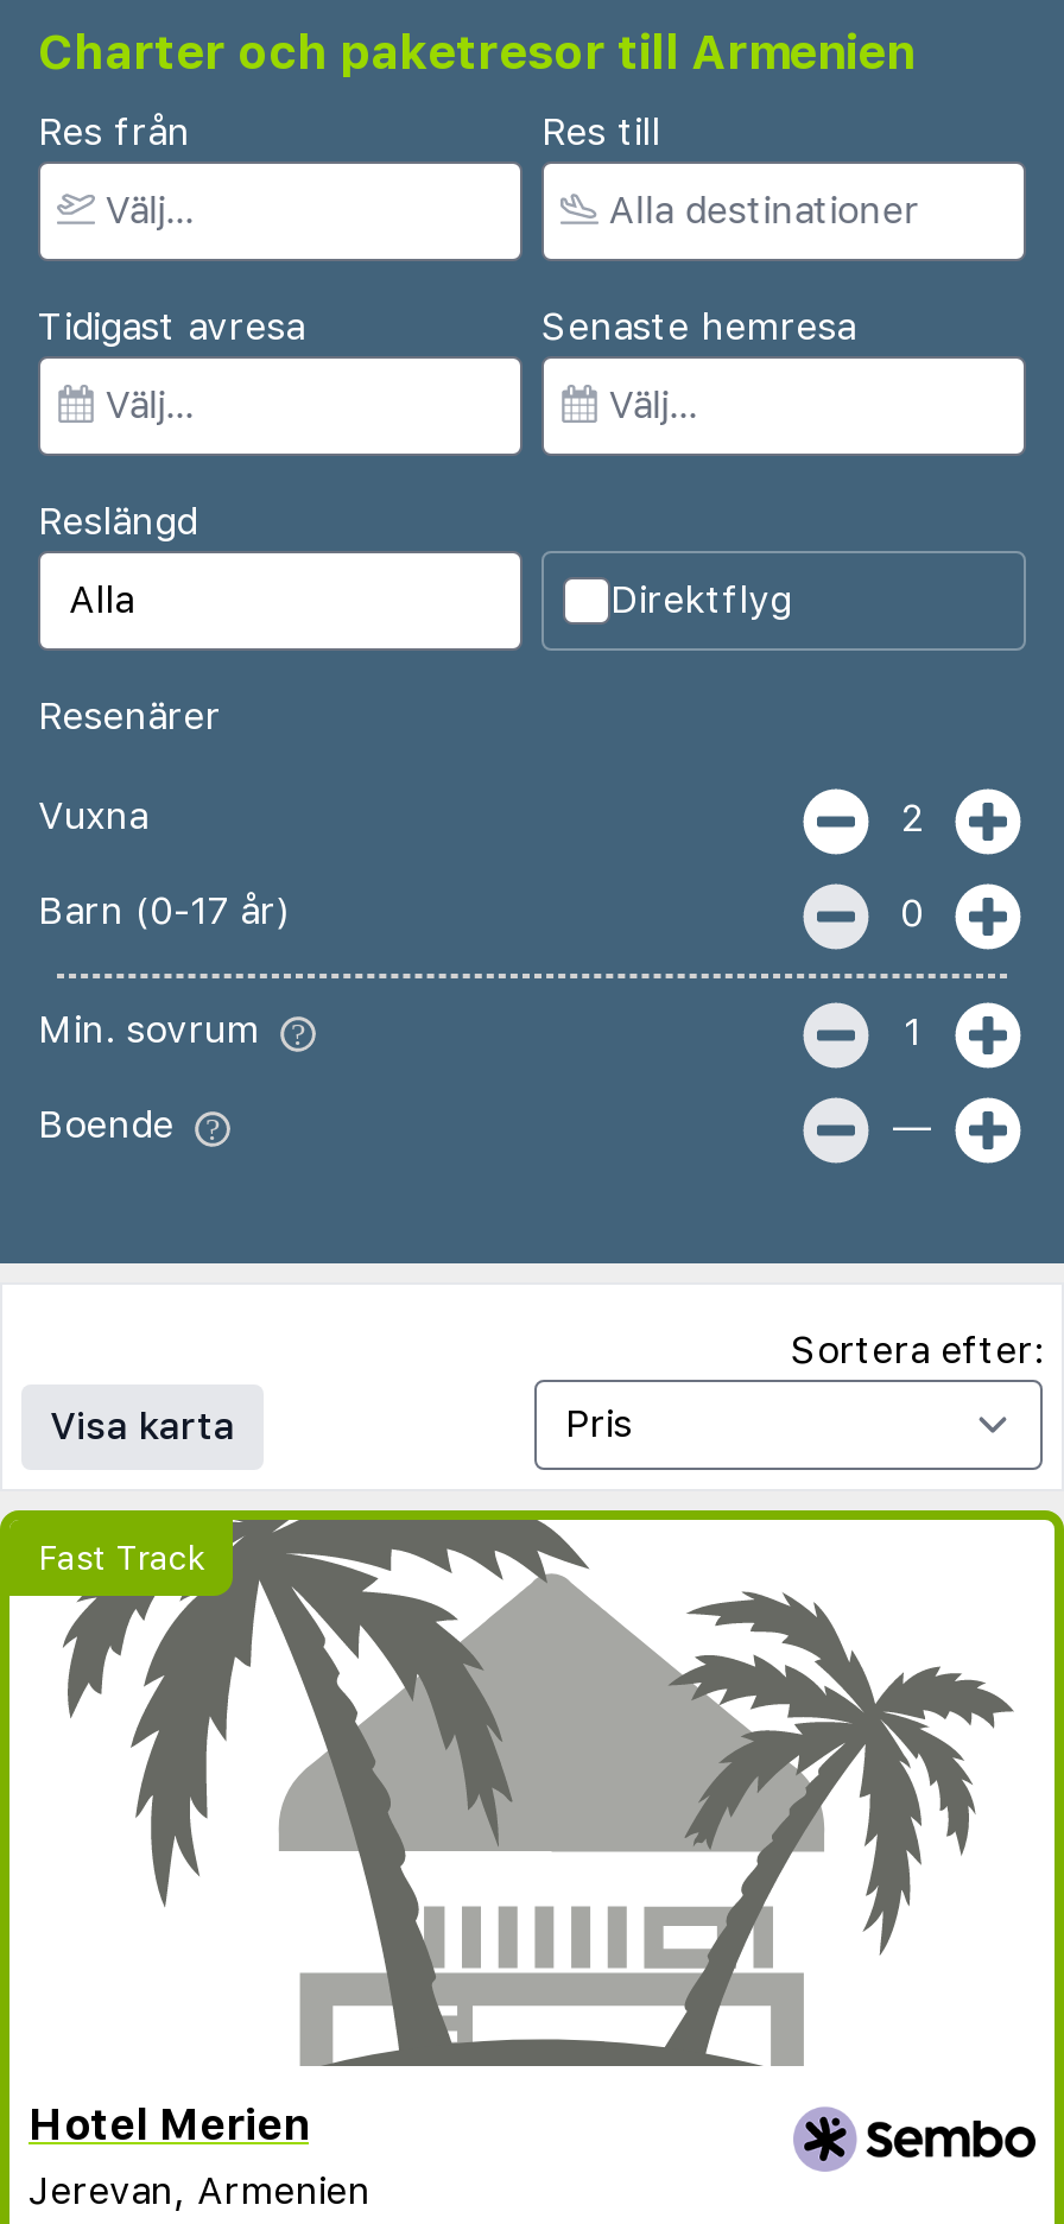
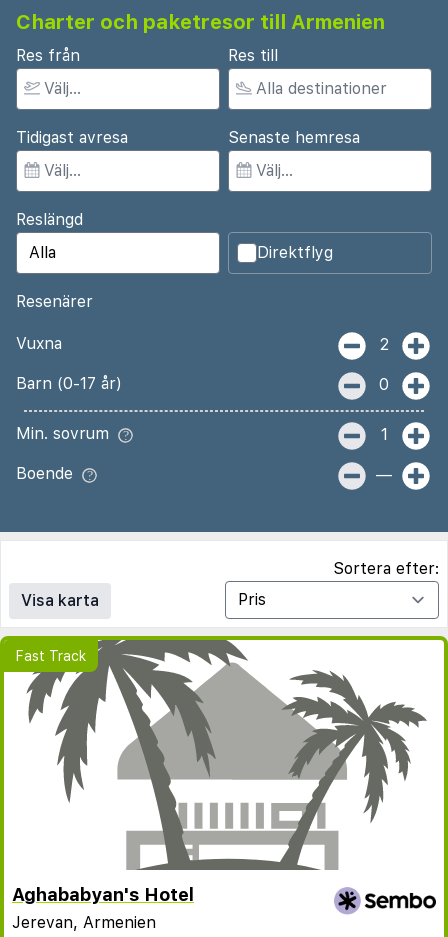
- Hotel Merien
+ Aghababyan's Hotel
